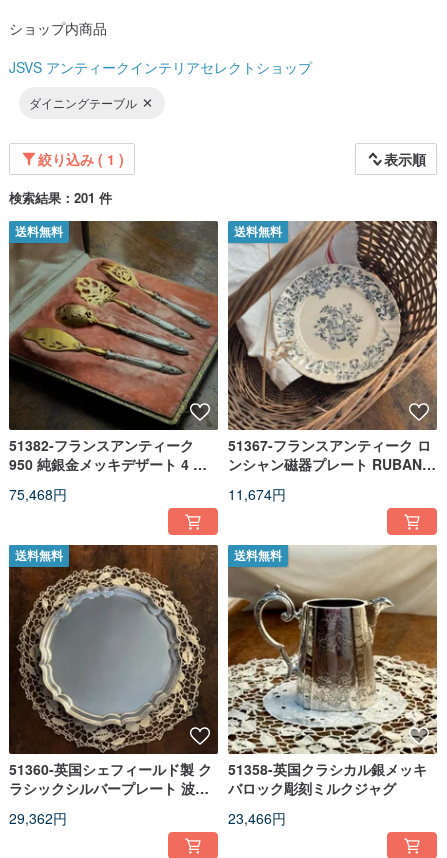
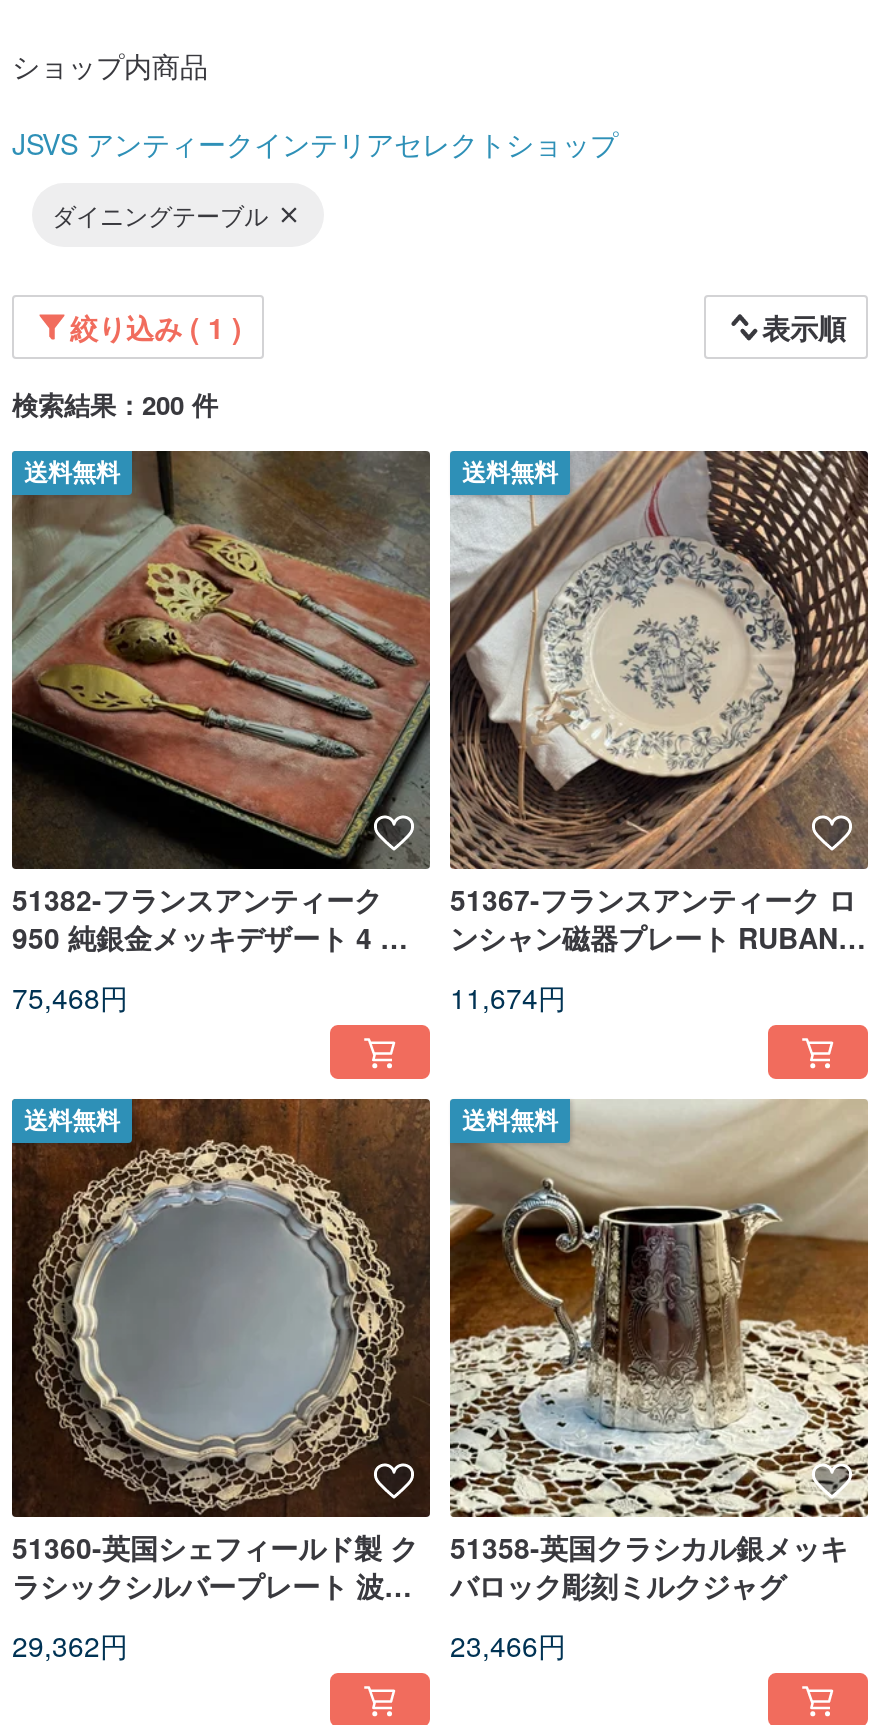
- 検索結果：201 件
+ 検索結果：200 件
